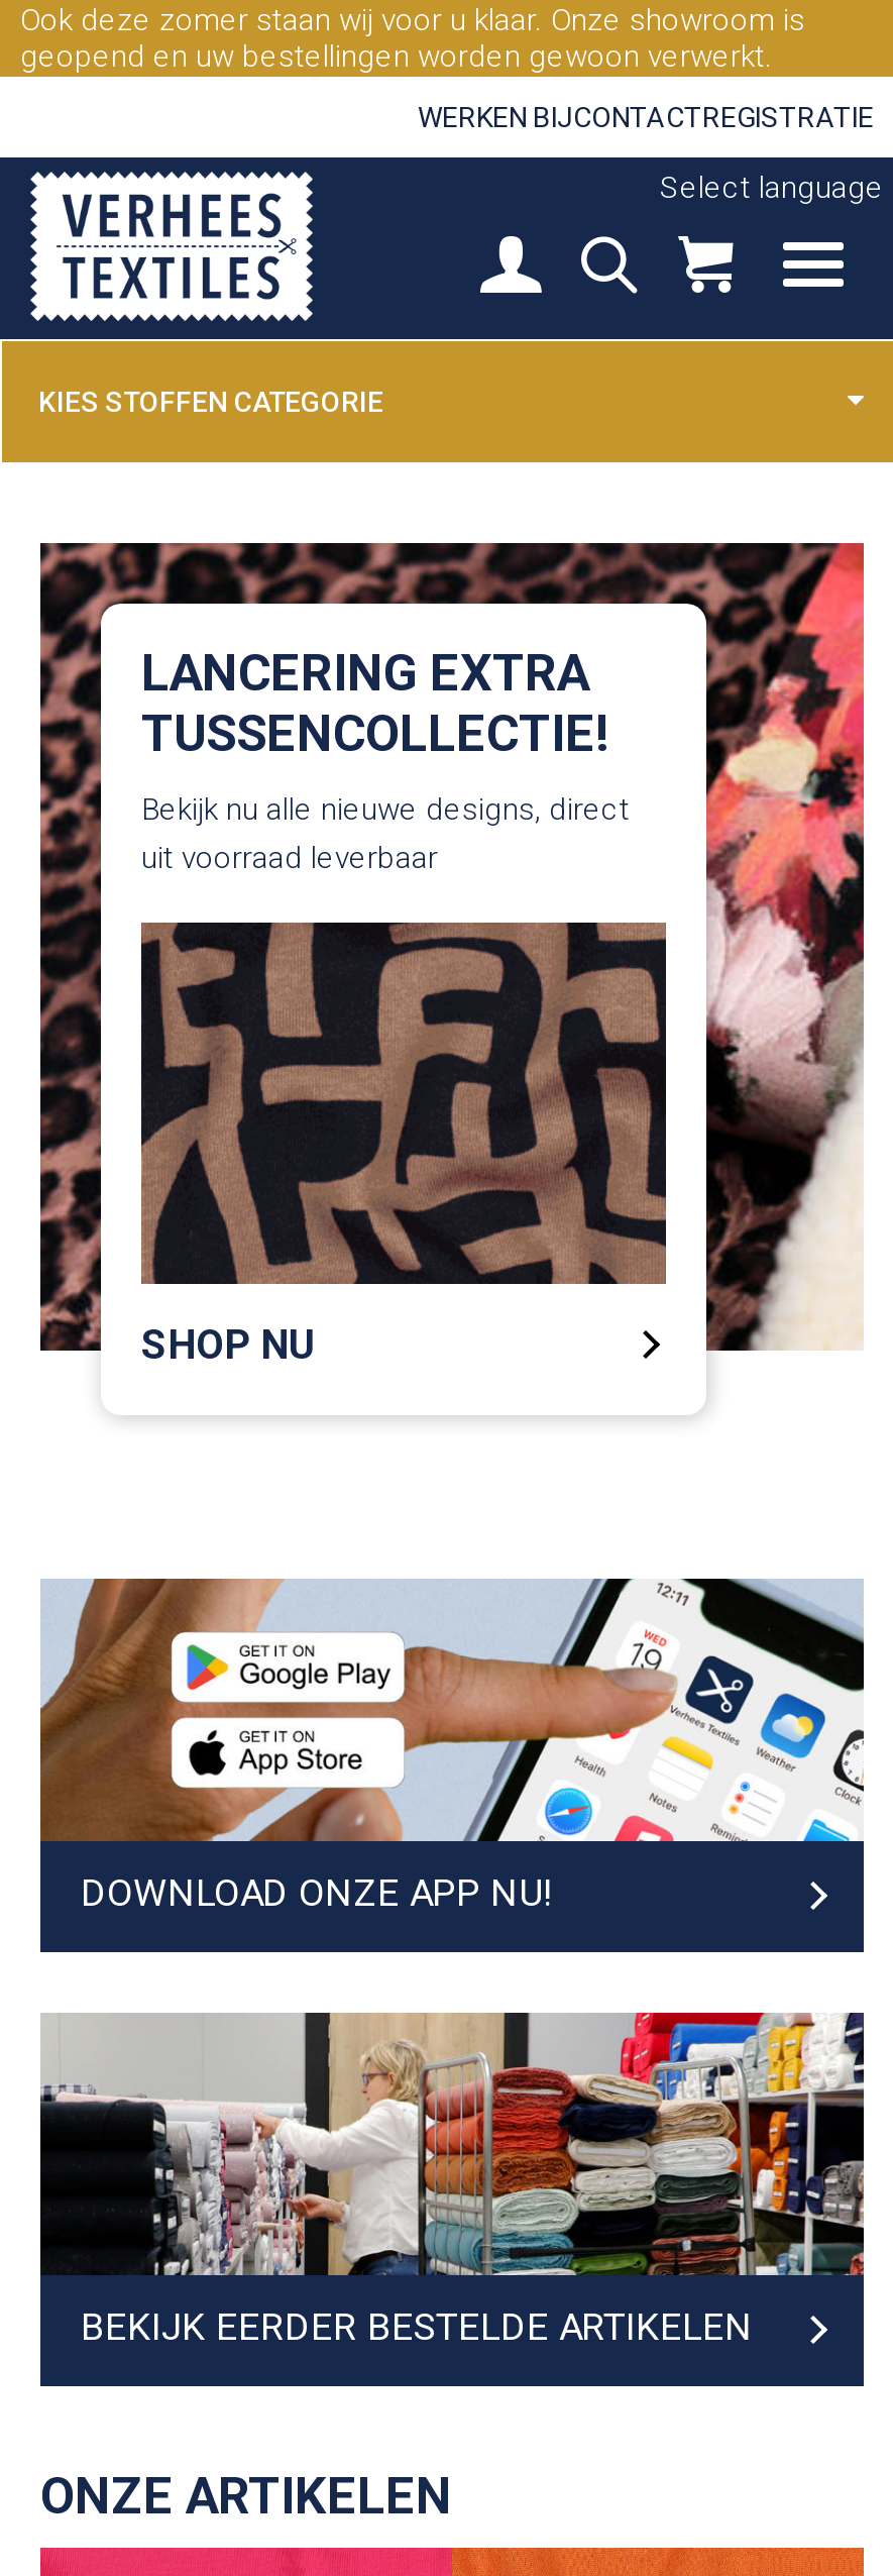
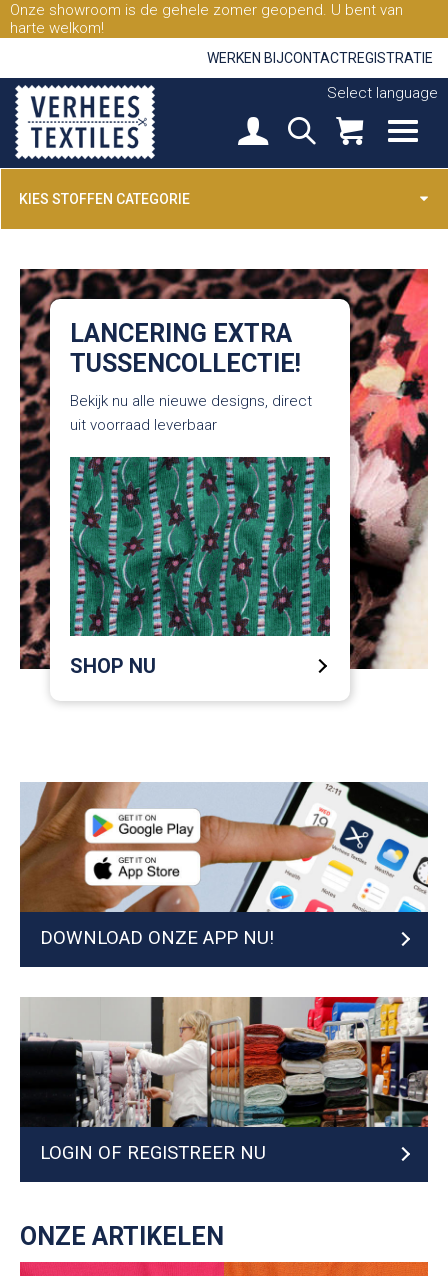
- Ook deze zomer staan wij voor u klaar. Onze showroom is
- geopend en uw bestellingen worden gewoon verwerkt.
+ Onze showroom is de gehele zomer geopend. U bent van
+ harte welkom!

- [image]
+ [image]

- BEKIJK EERDER BESTELDE ARTIKELEN
+ LOGIN OF REGISTREER NU
